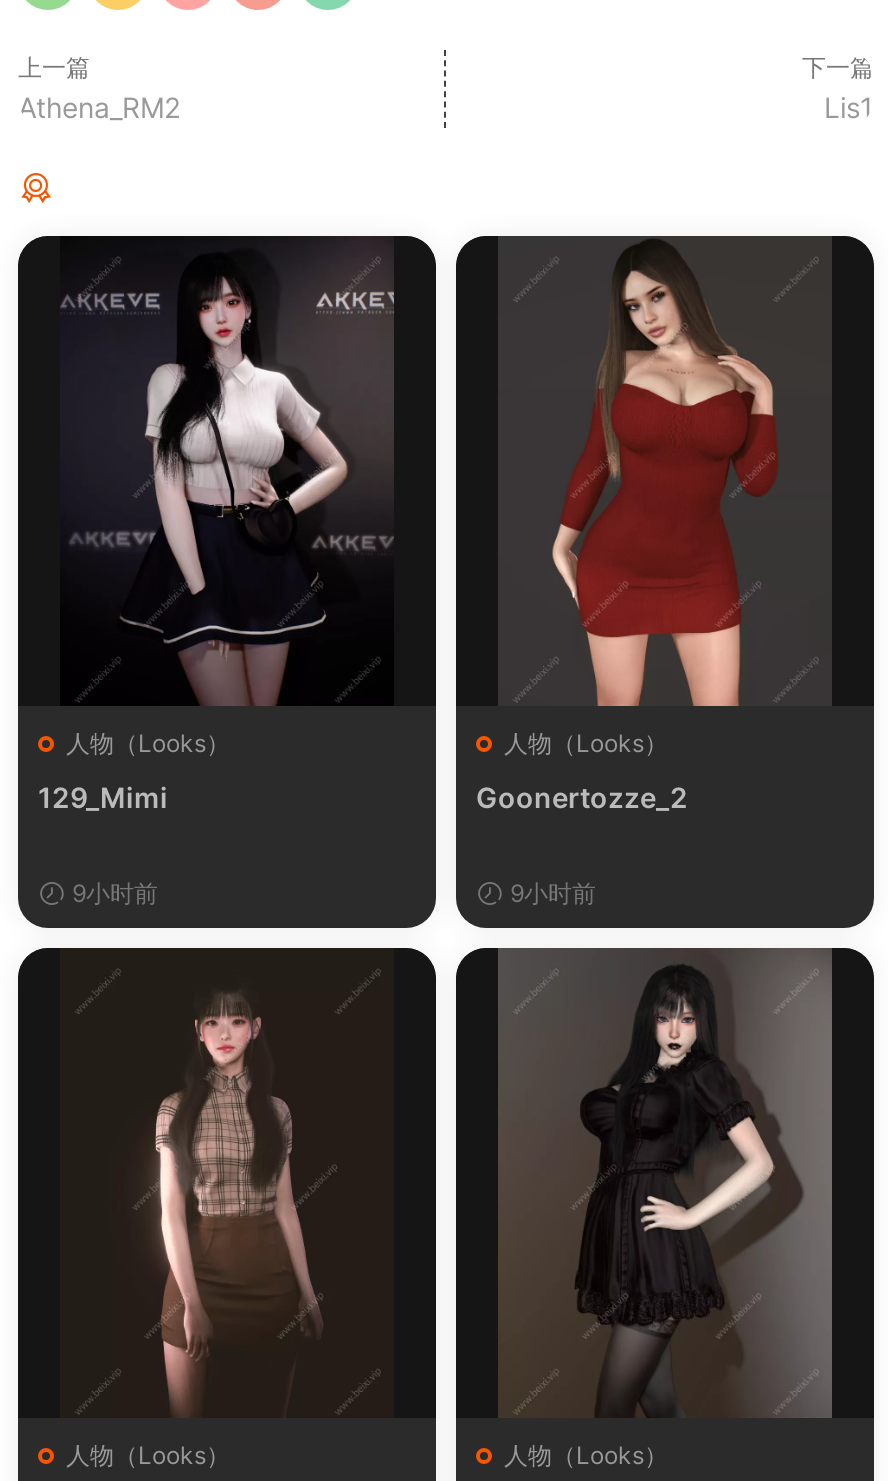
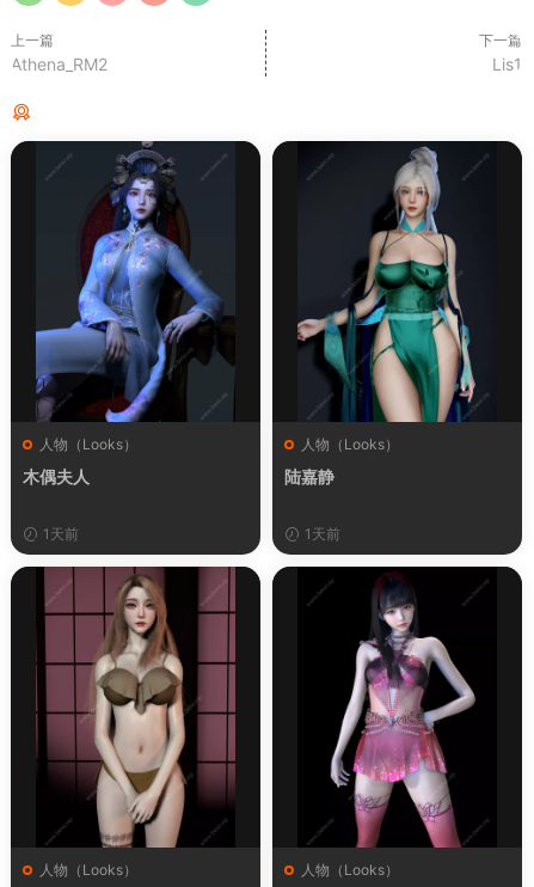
- [image]
- 129_Mimi
+ [image]
+ 木偶夫人

- [image]
- Goonertozze_2
+ [image]
+ 陆嘉静

- 9小时前
+ 1天前

- 9小时前
+ 1天前

- [image]
+ [image]

- [image]
+ [image]
